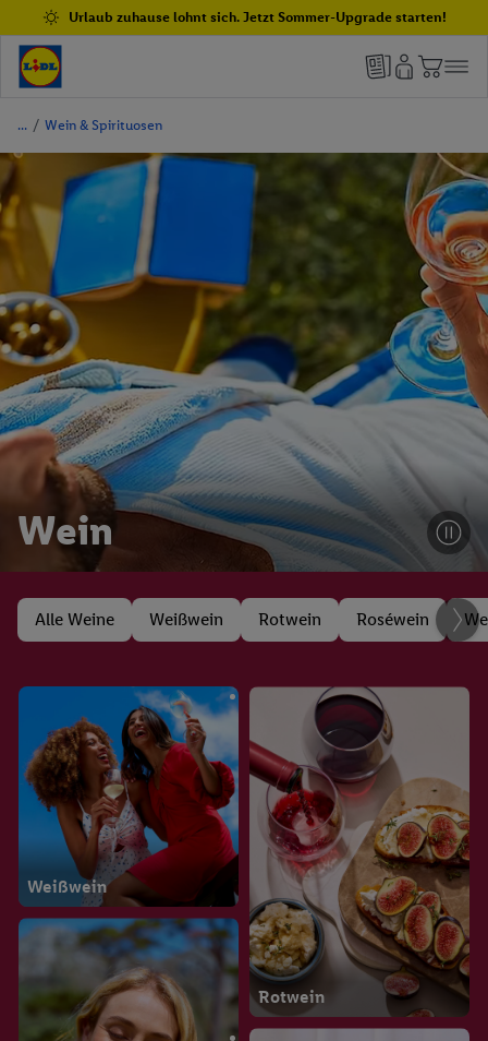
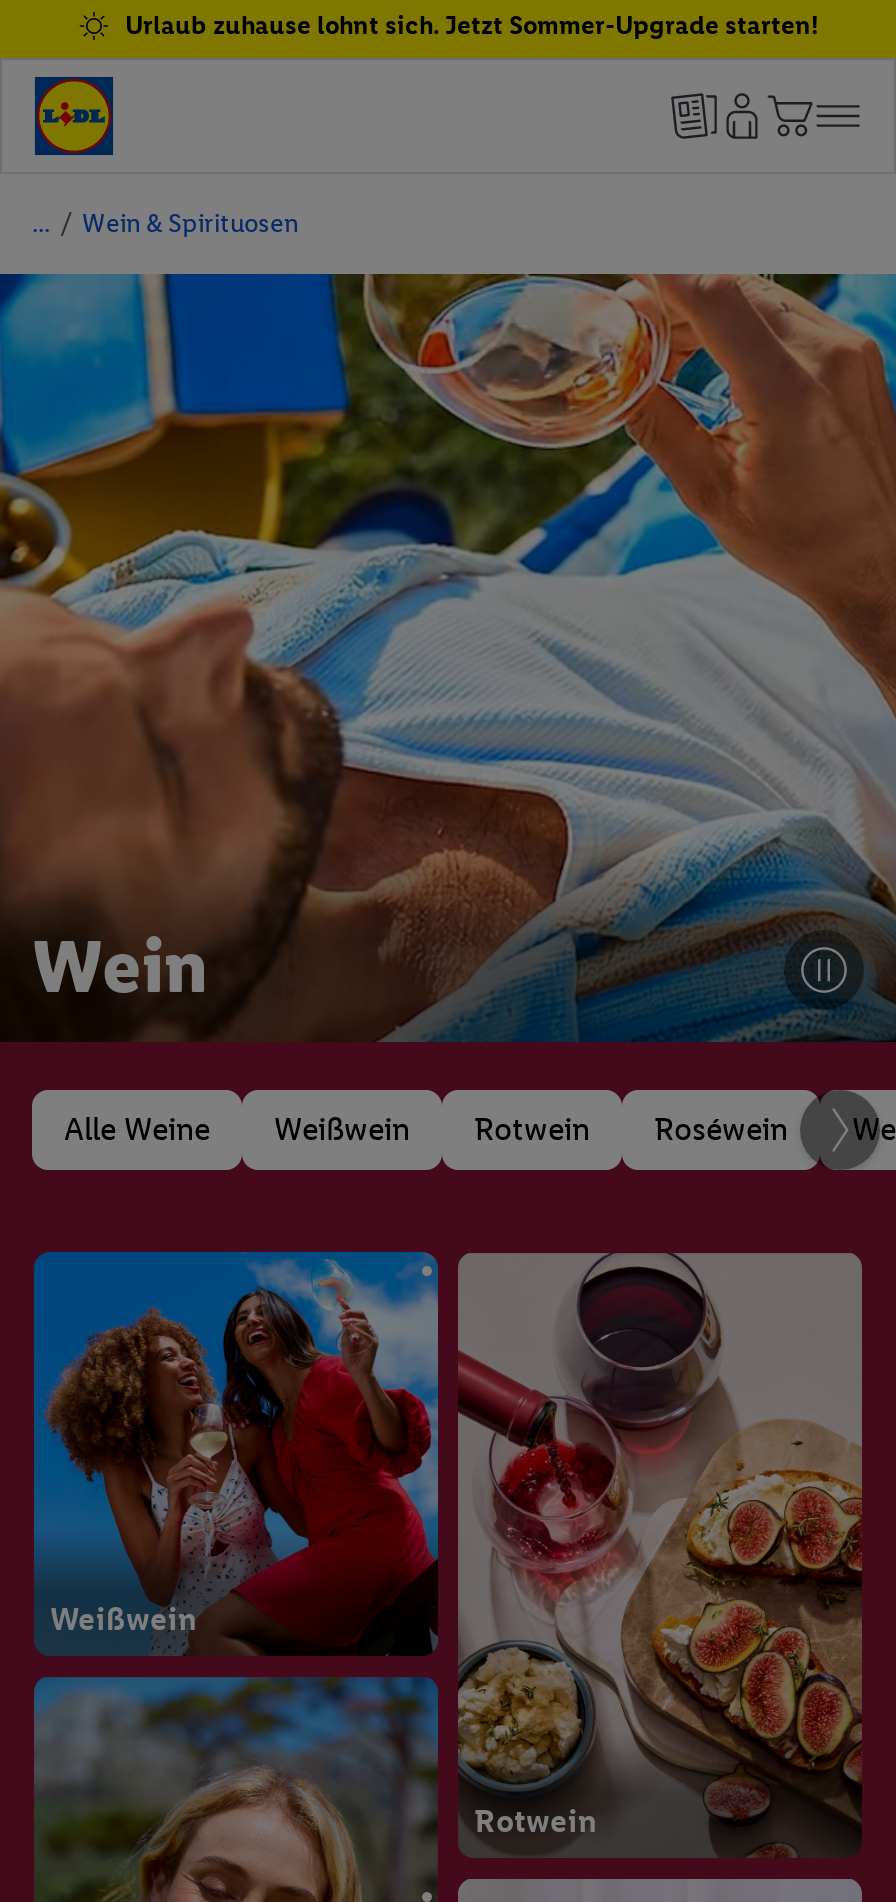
- [image]
+ [image]
